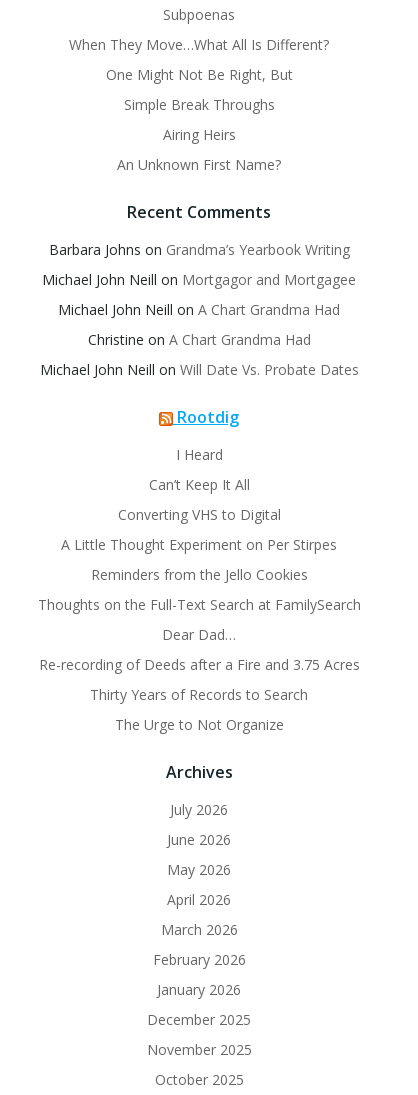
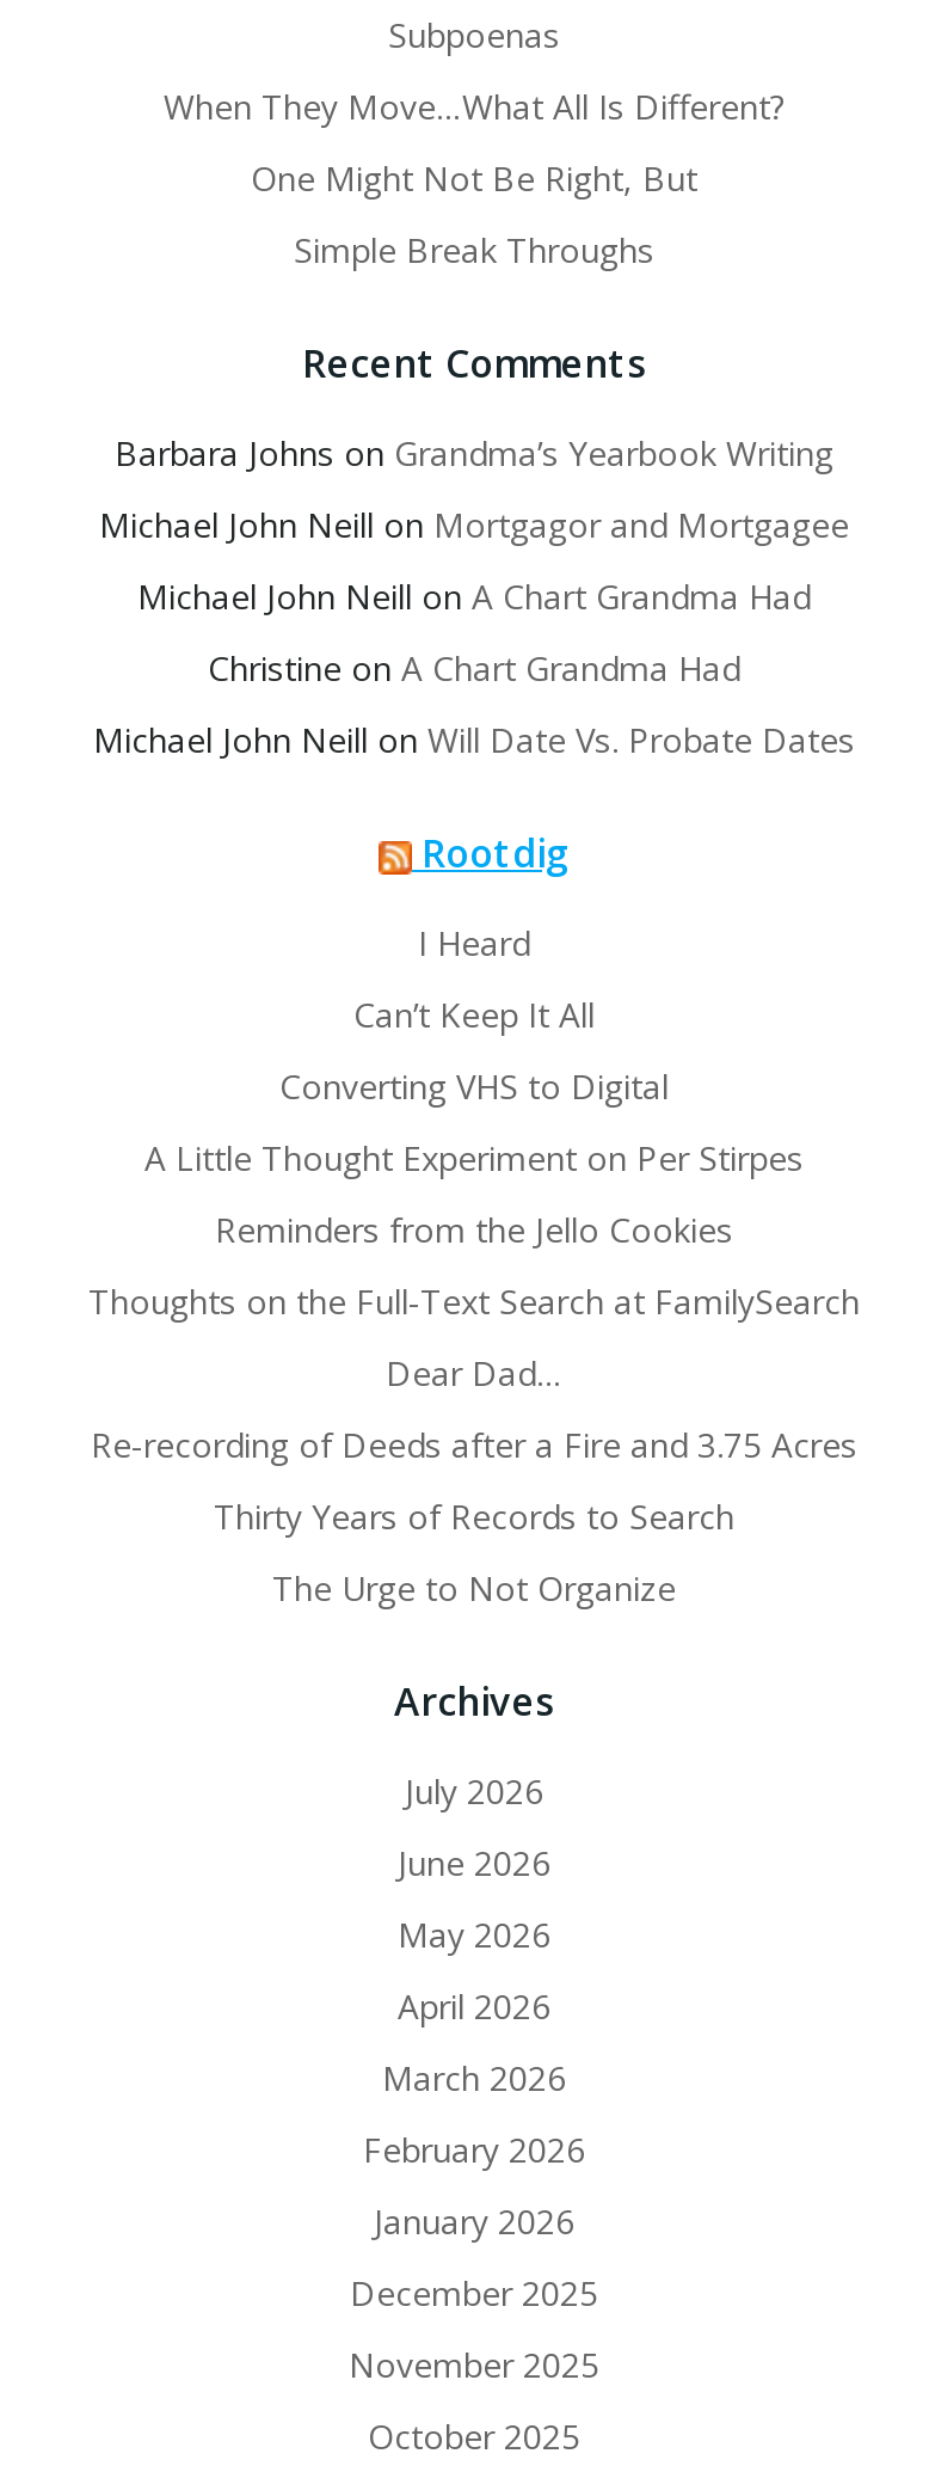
- Airing Heirs
- An Unknown First Name?
